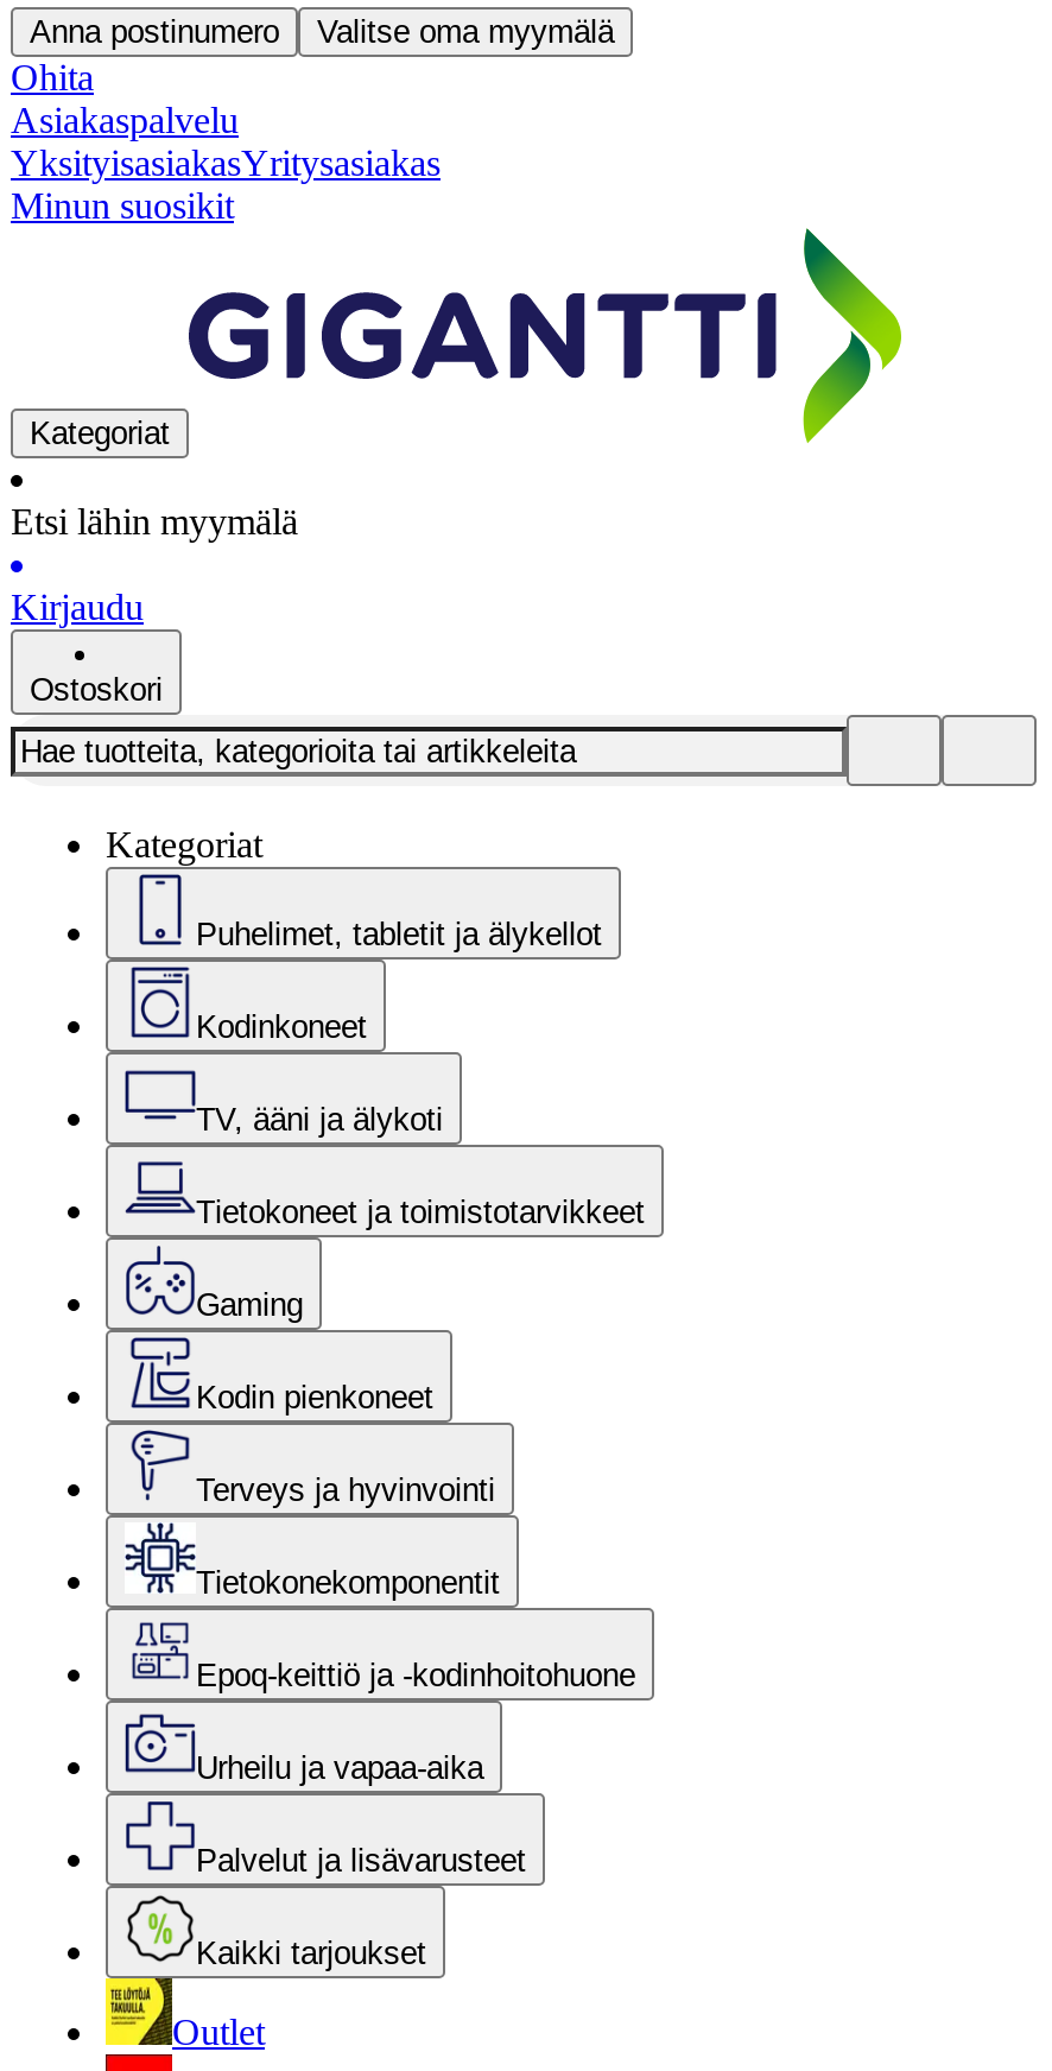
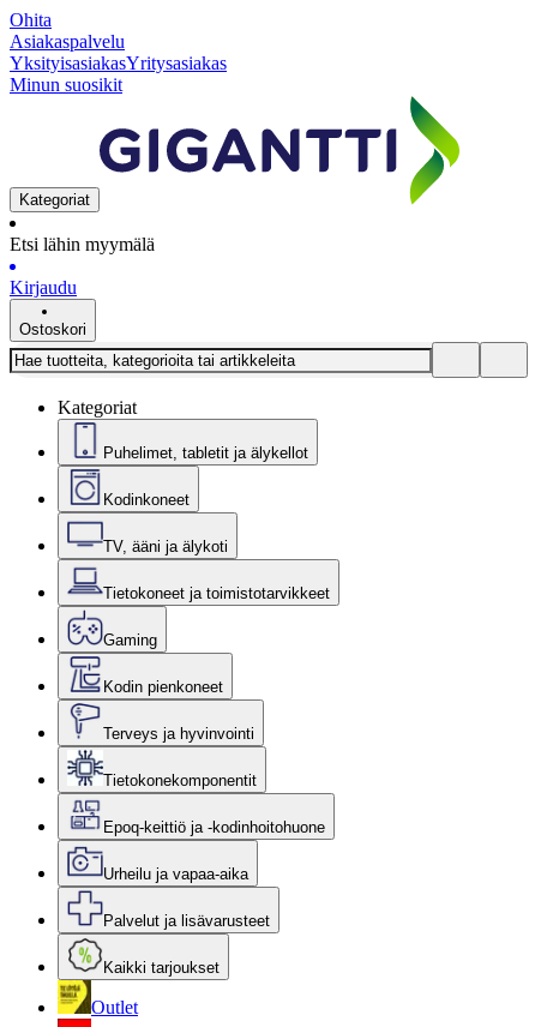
- Anna postinumero
- Valitse oma myymälä
